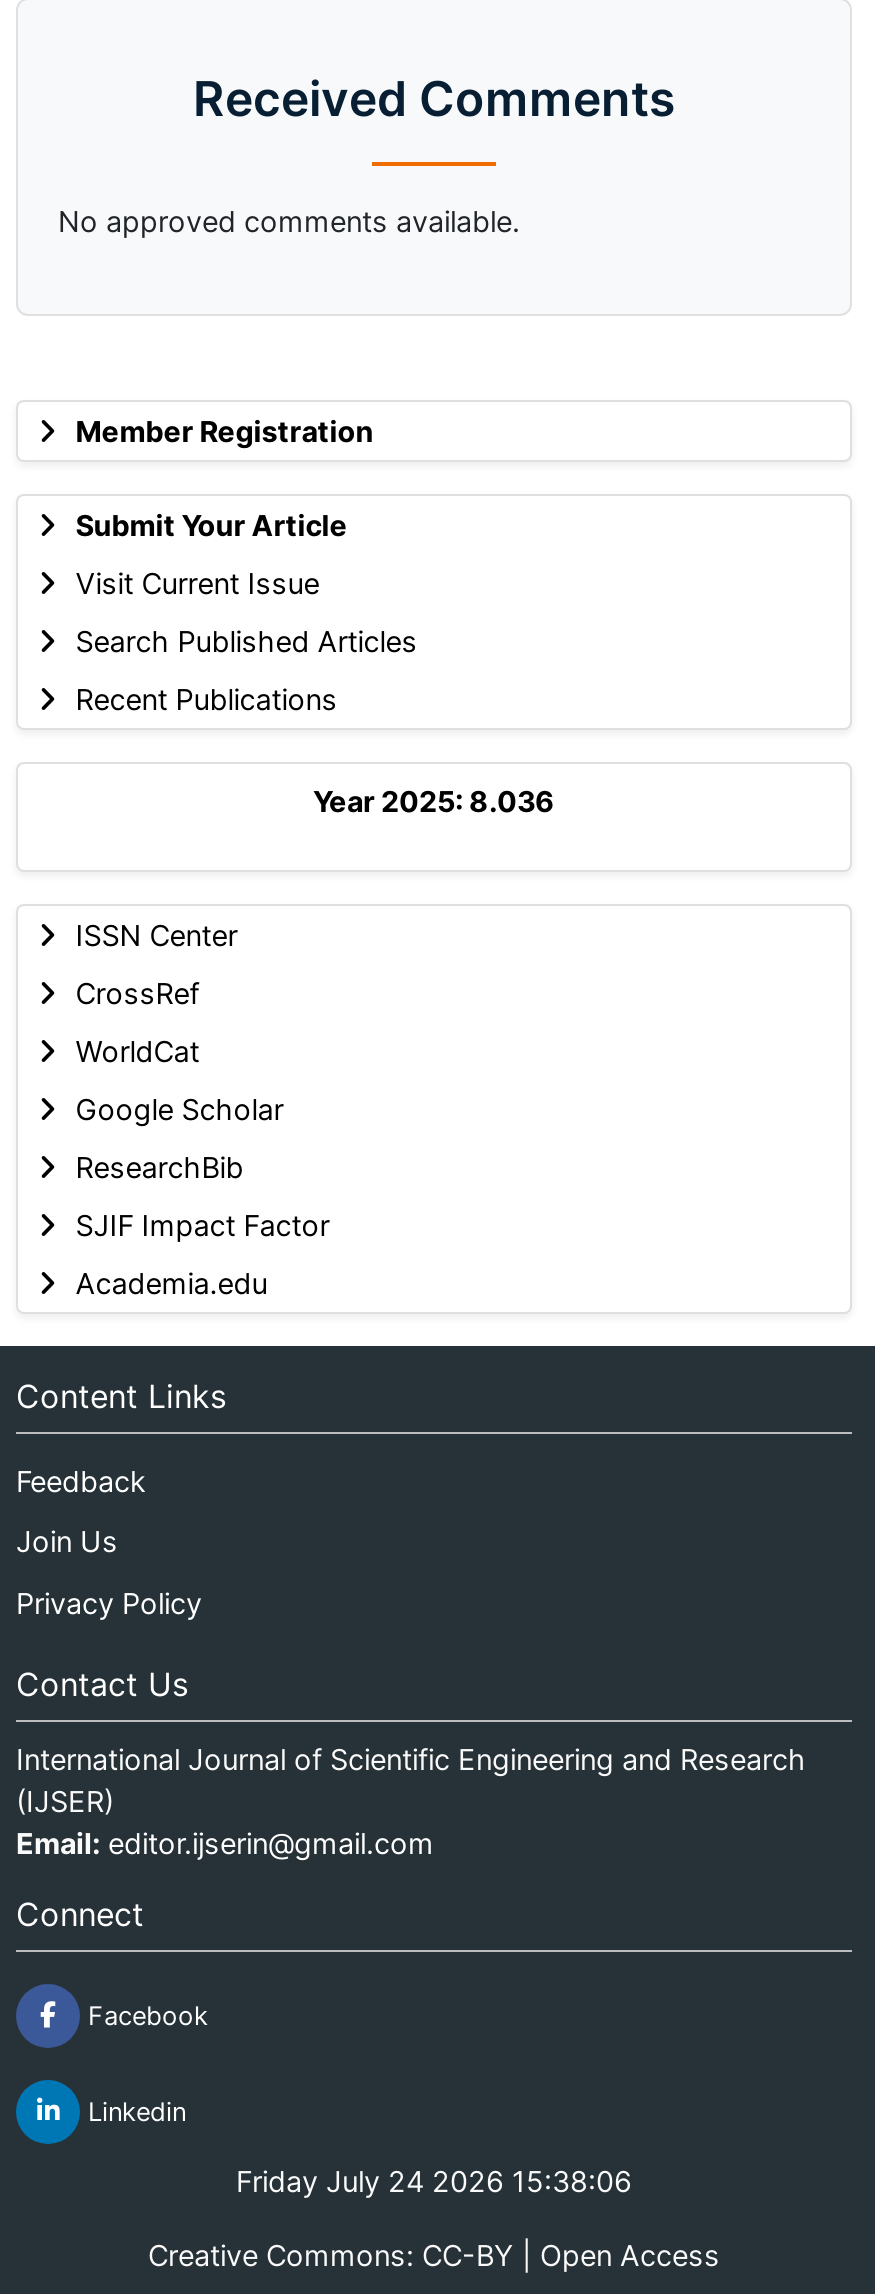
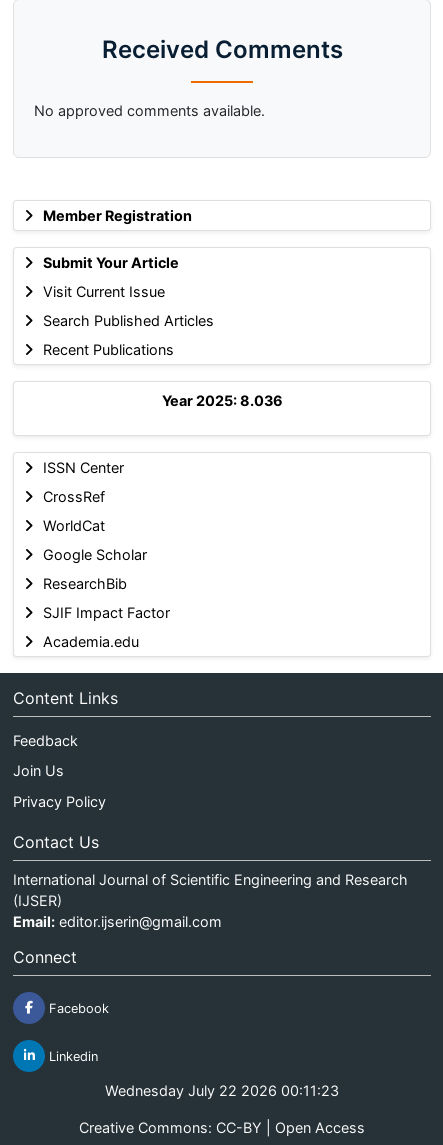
- Friday July 24 2026 15:38:06
+ Wednesday July 22 2026 00:11:23
